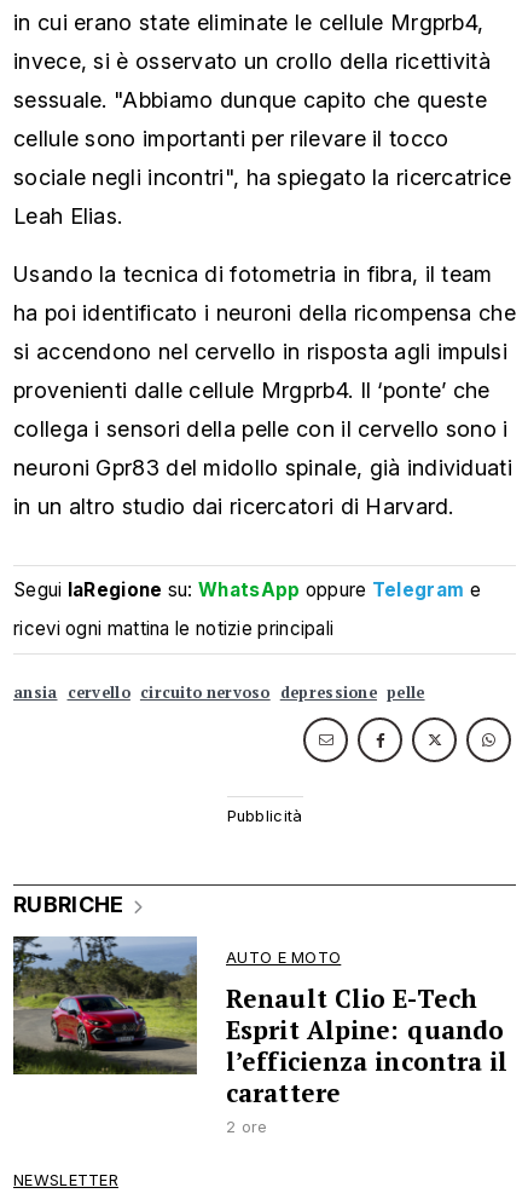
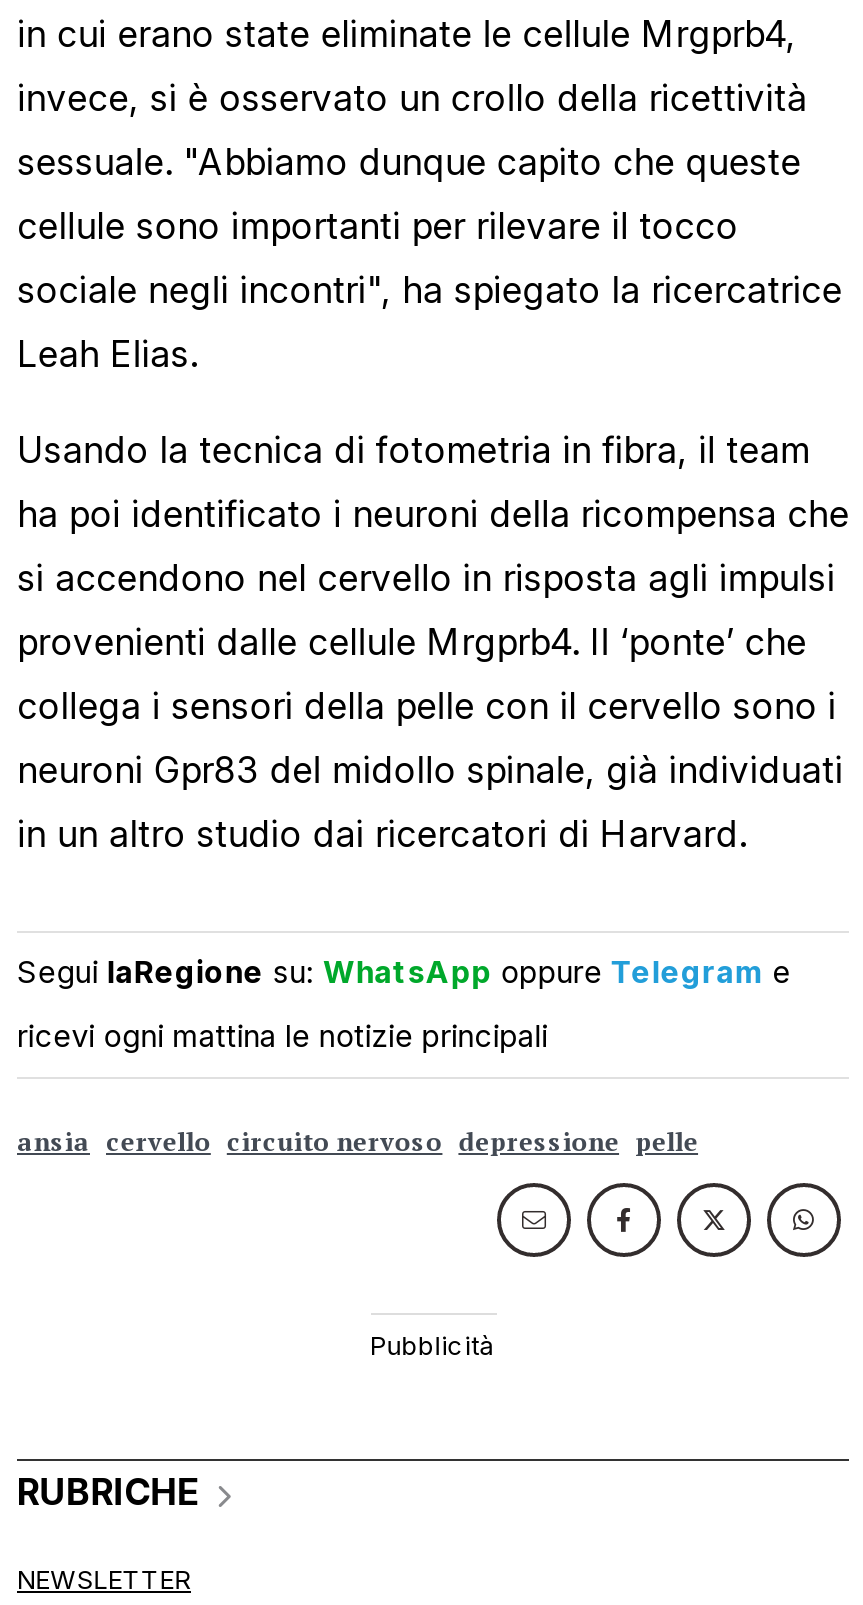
- [image]
- AUTO E MOTO
- Renault Clio E-Tech
- Esprit Alpine: quando
- l’efficienza incontra il
- carattere
- 2 ore
